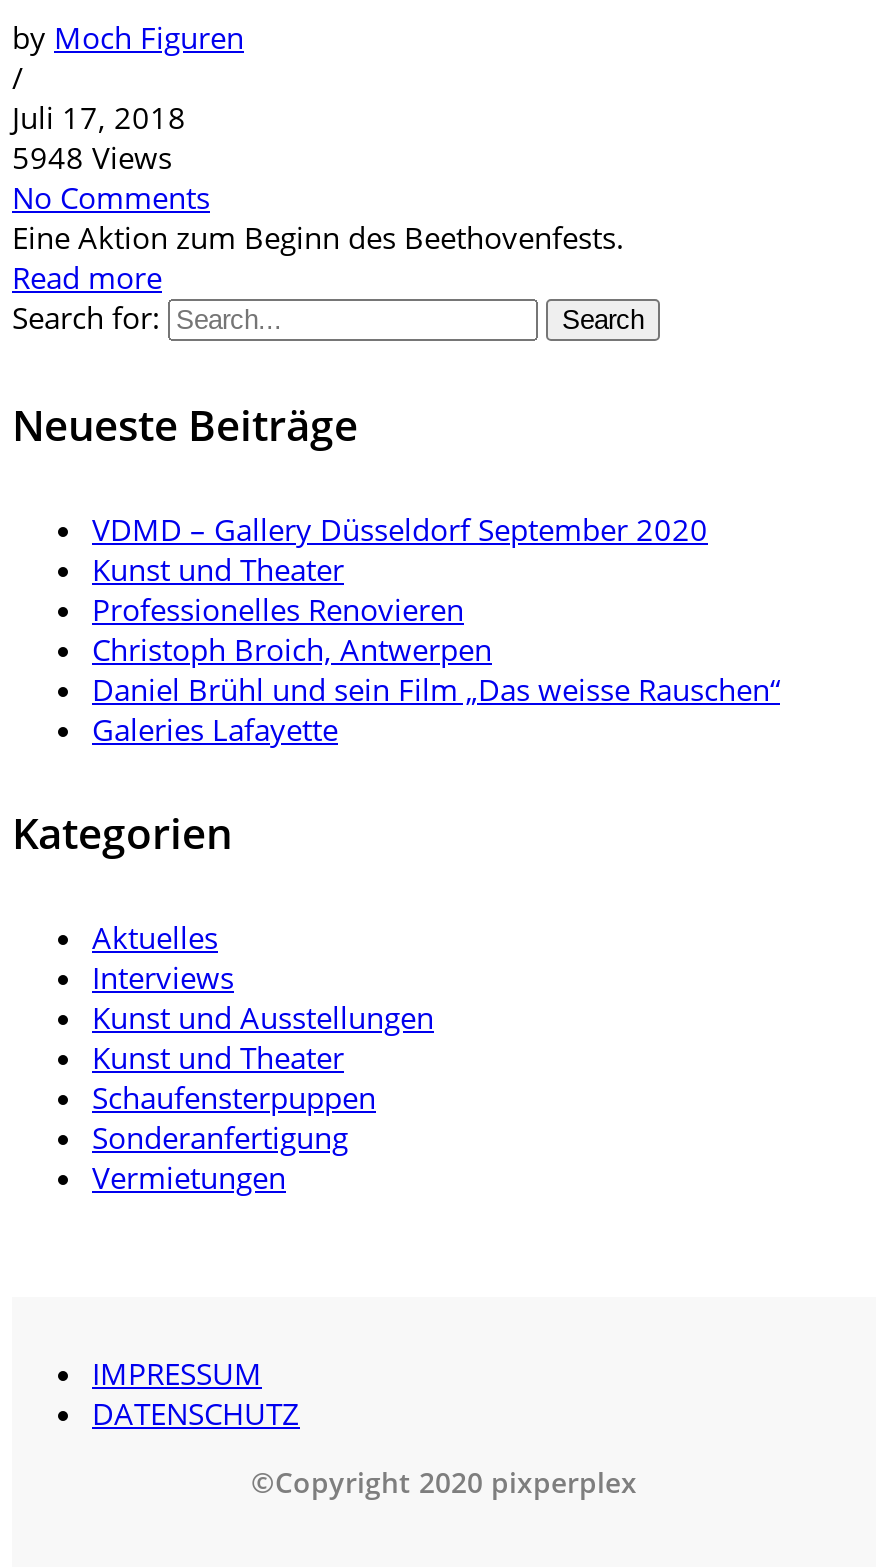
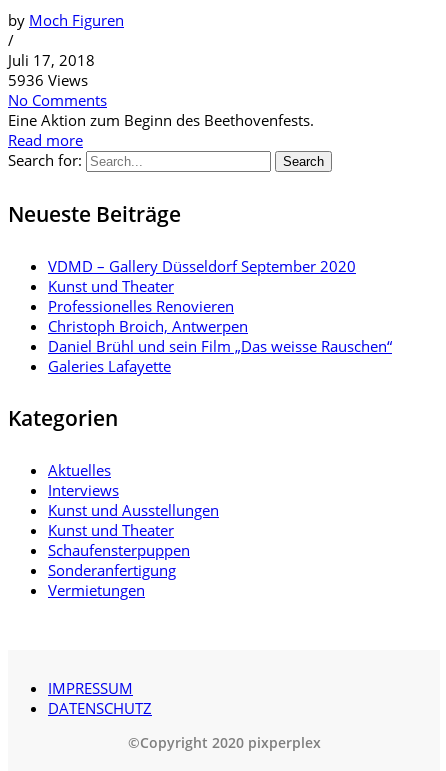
- 5948 Views
+ 5936 Views
